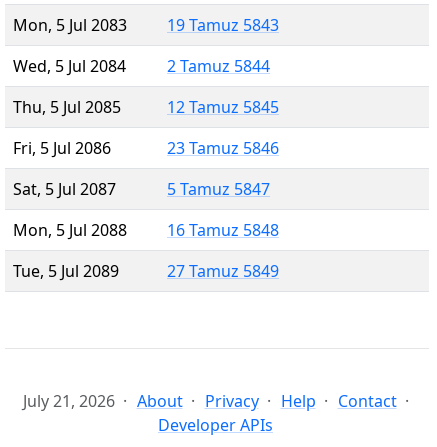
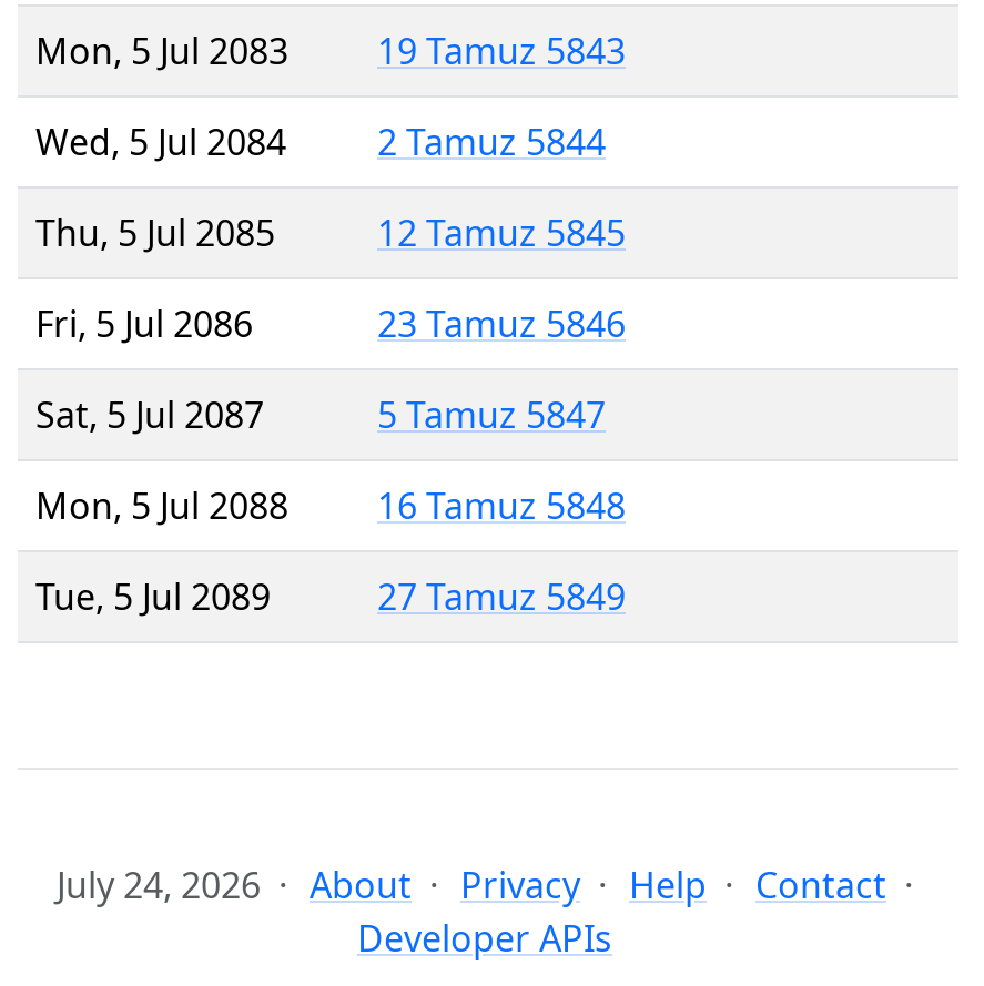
- July 21, 2026 About Privacy Help Contact
+ July 24, 2026 About Privacy Help Contact
